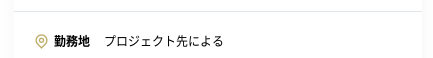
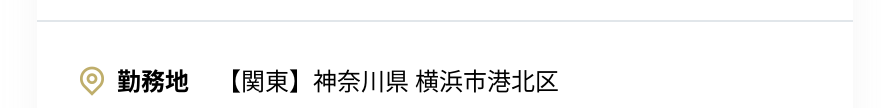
- プロジェクト先による
+ 【関東】神奈川県 横浜市港北区
